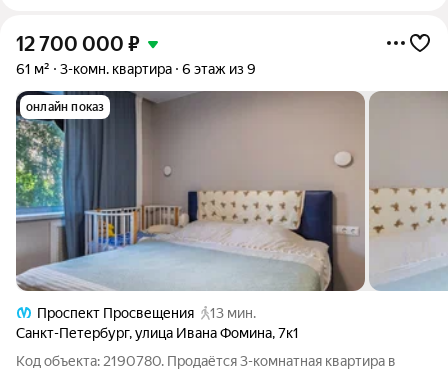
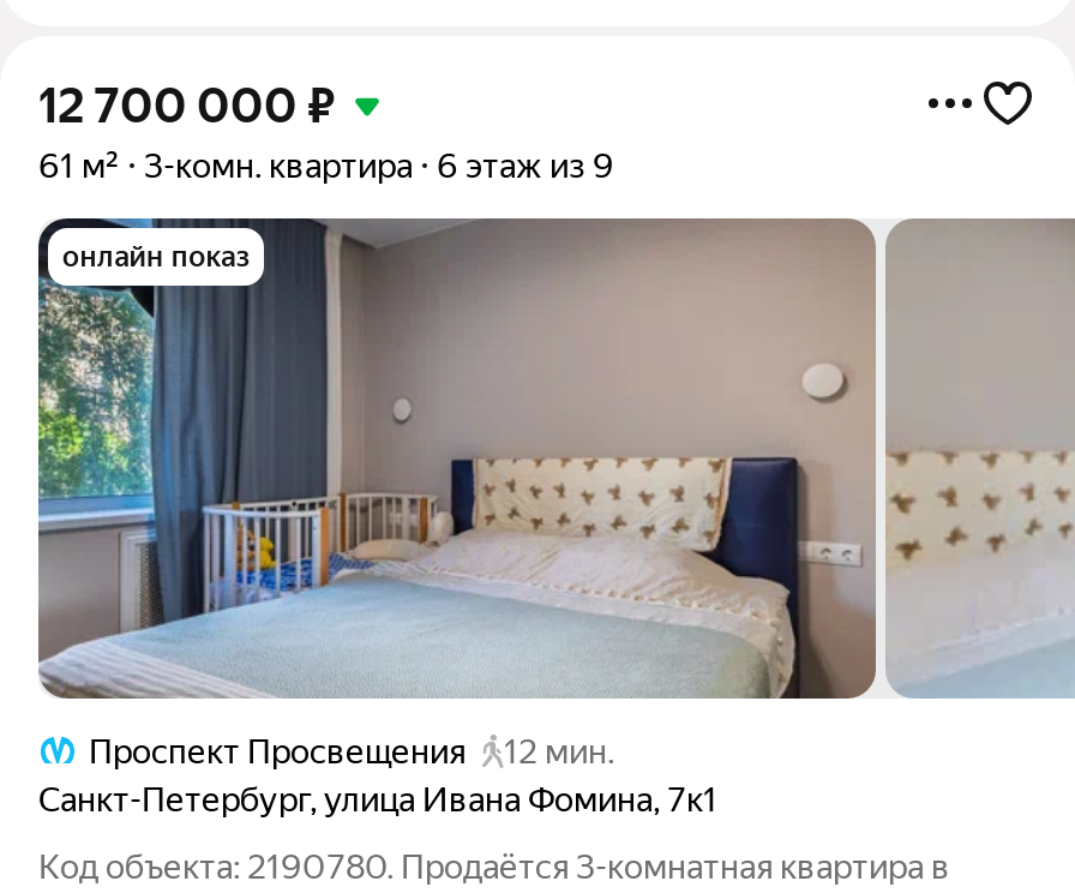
- Проспект Просвещения 13 мин.
+ Проспект Просвещения 12 мин.
